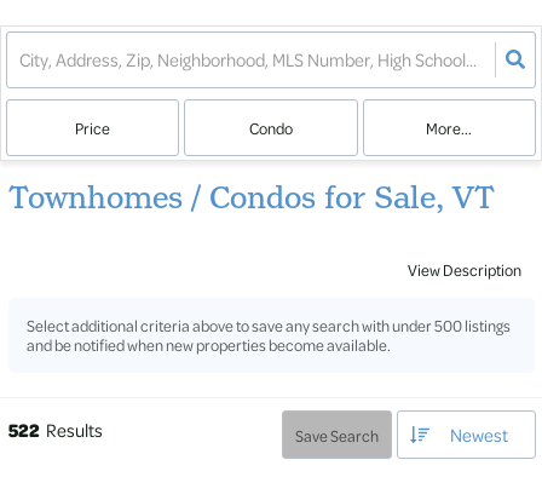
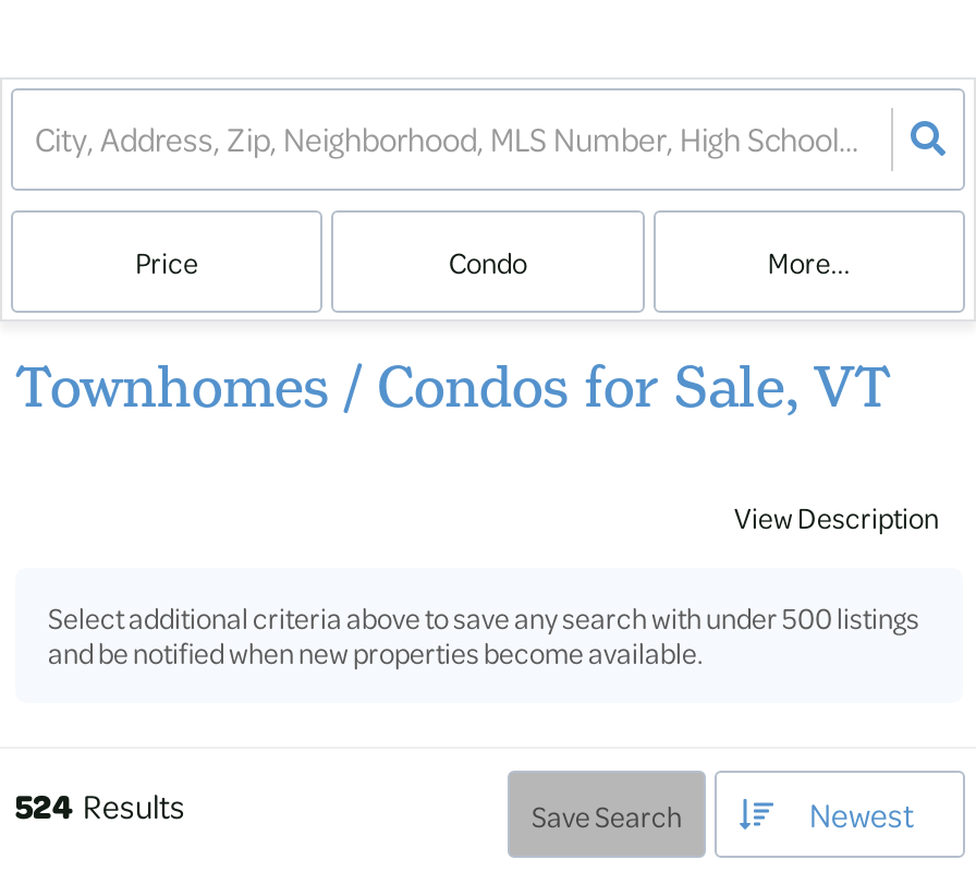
- 522 Results
+ 524 Results
